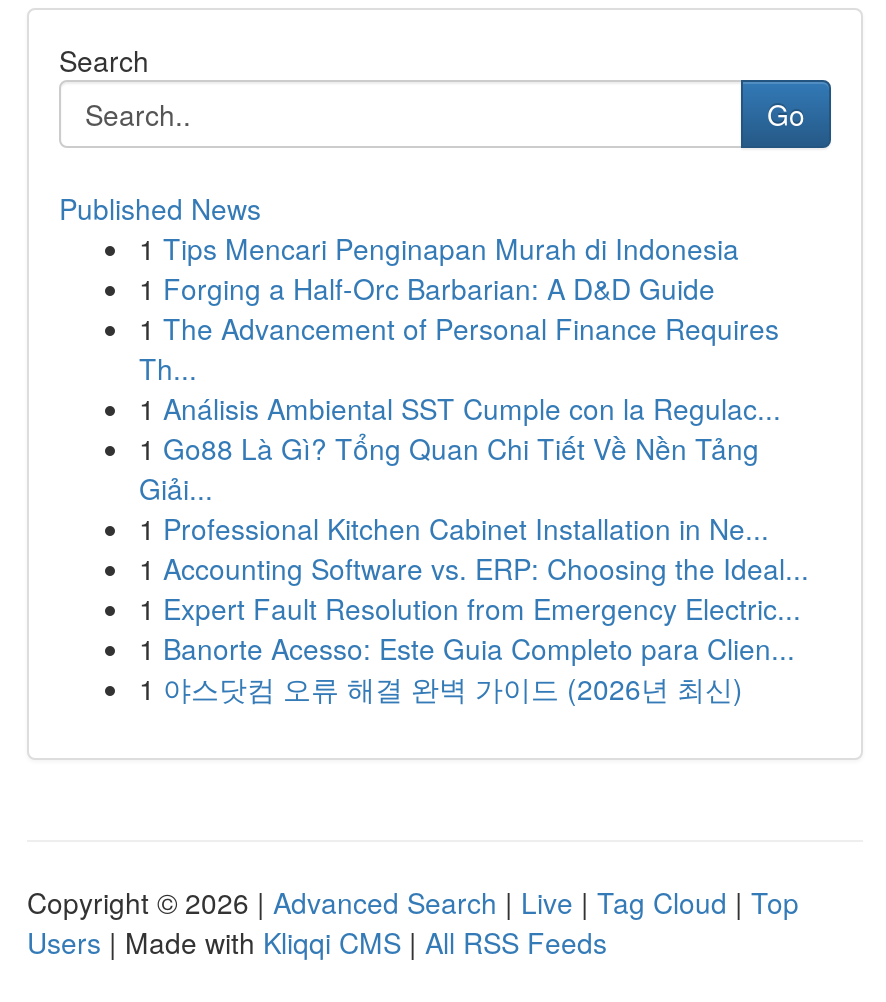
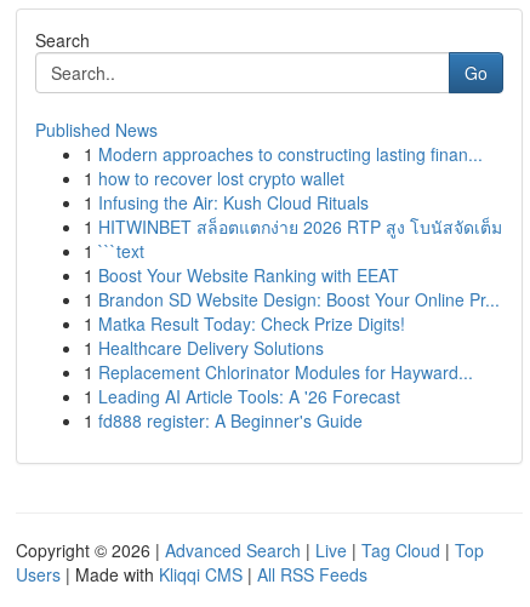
- 1 Tips Mencari Penginapan Murah di Indonesia
- 1 Forging a Half-Orc Barbarian: A D&D Guide
- 1 The Advancement of Personal Finance Requires
- Th...
- 1 Análisis Ambiental SST Cumple con la Regulac...
- 1 Go88 Là Gì? Tổng Quan Chi Tiết Về Nền Tảng
- Giải...
- 1 Professional Kitchen Cabinet Installation in Ne...
- 1 Accounting Software vs. ERP: Choosing the Ideal...
- 1 Expert Fault Resolution from Emergency Electric...
- 1 Banorte Acesso: Este Guia Completo para Clien...
- 1 야스닷컴 오류 해결 완벽 가이드 (2026년 최신)
+ 1 Modern approaches to constructing lasting finan...
+ 1 how to recover lost crypto wallet
+ 1 Infusing the Air: Kush Cloud Rituals
+ 1 HITWINBET สล็อตแตกง่าย 2026 RTP สูง โบนัสจัดเต็ม
+ 1 ```text
+ 1 Boost Your Website Ranking with EEAT
+ 1 Brandon SD Website Design: Boost Your Online Pr...
+ 1 Matka Result Today: Check Prize Digits!
+ 1 Healthcare Delivery Solutions
+ 1 Replacement Chlorinator Modules for Hayward...
+ 1 Leading AI Article Tools: A '26 Forecast
+ 1 fd888 register: A Beginner's Guide
